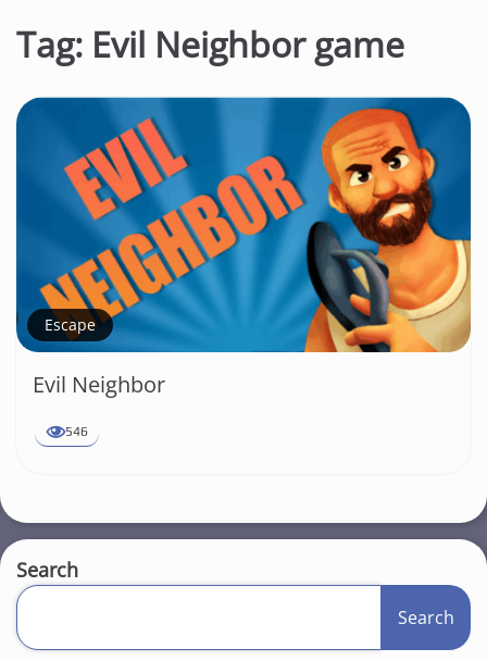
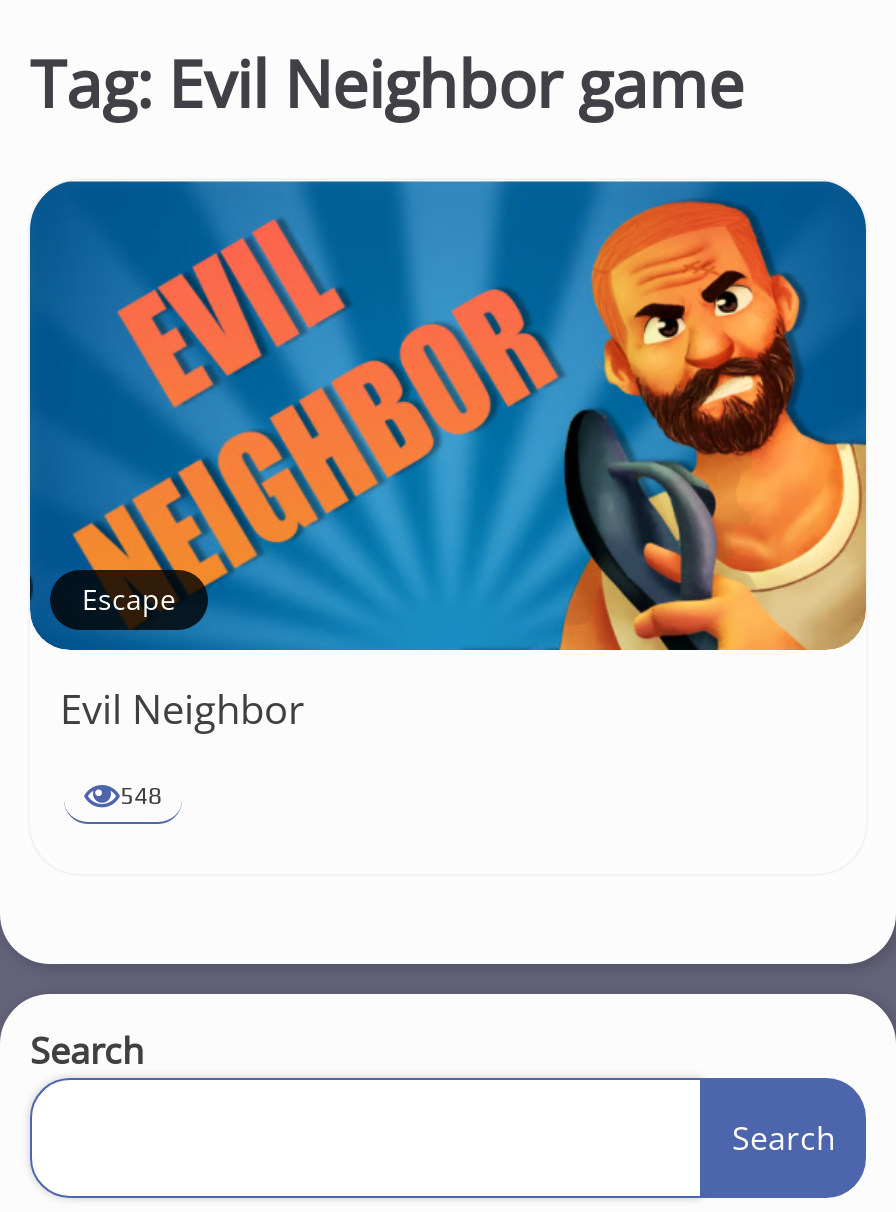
- 546
+ 548
